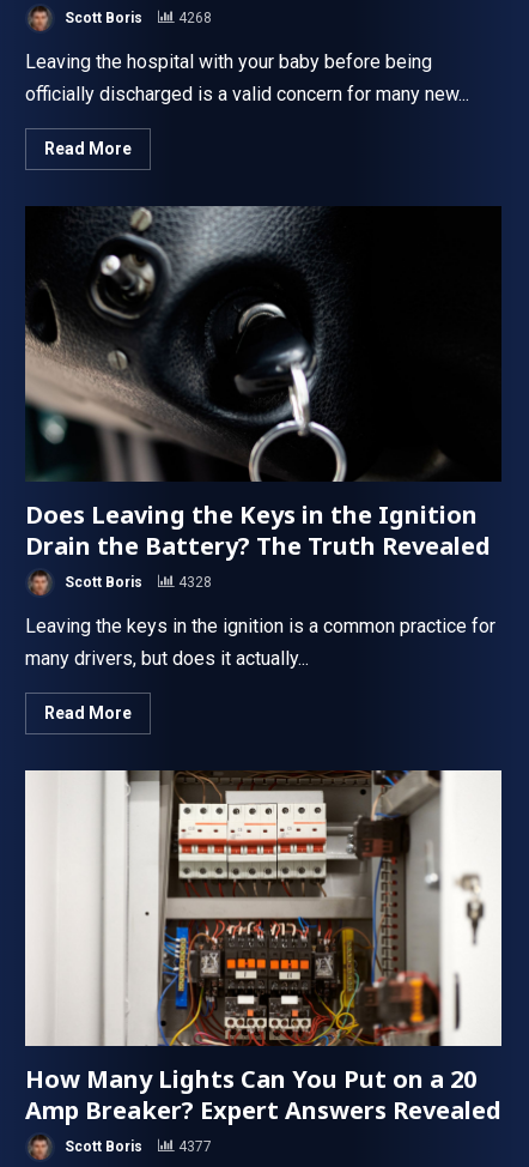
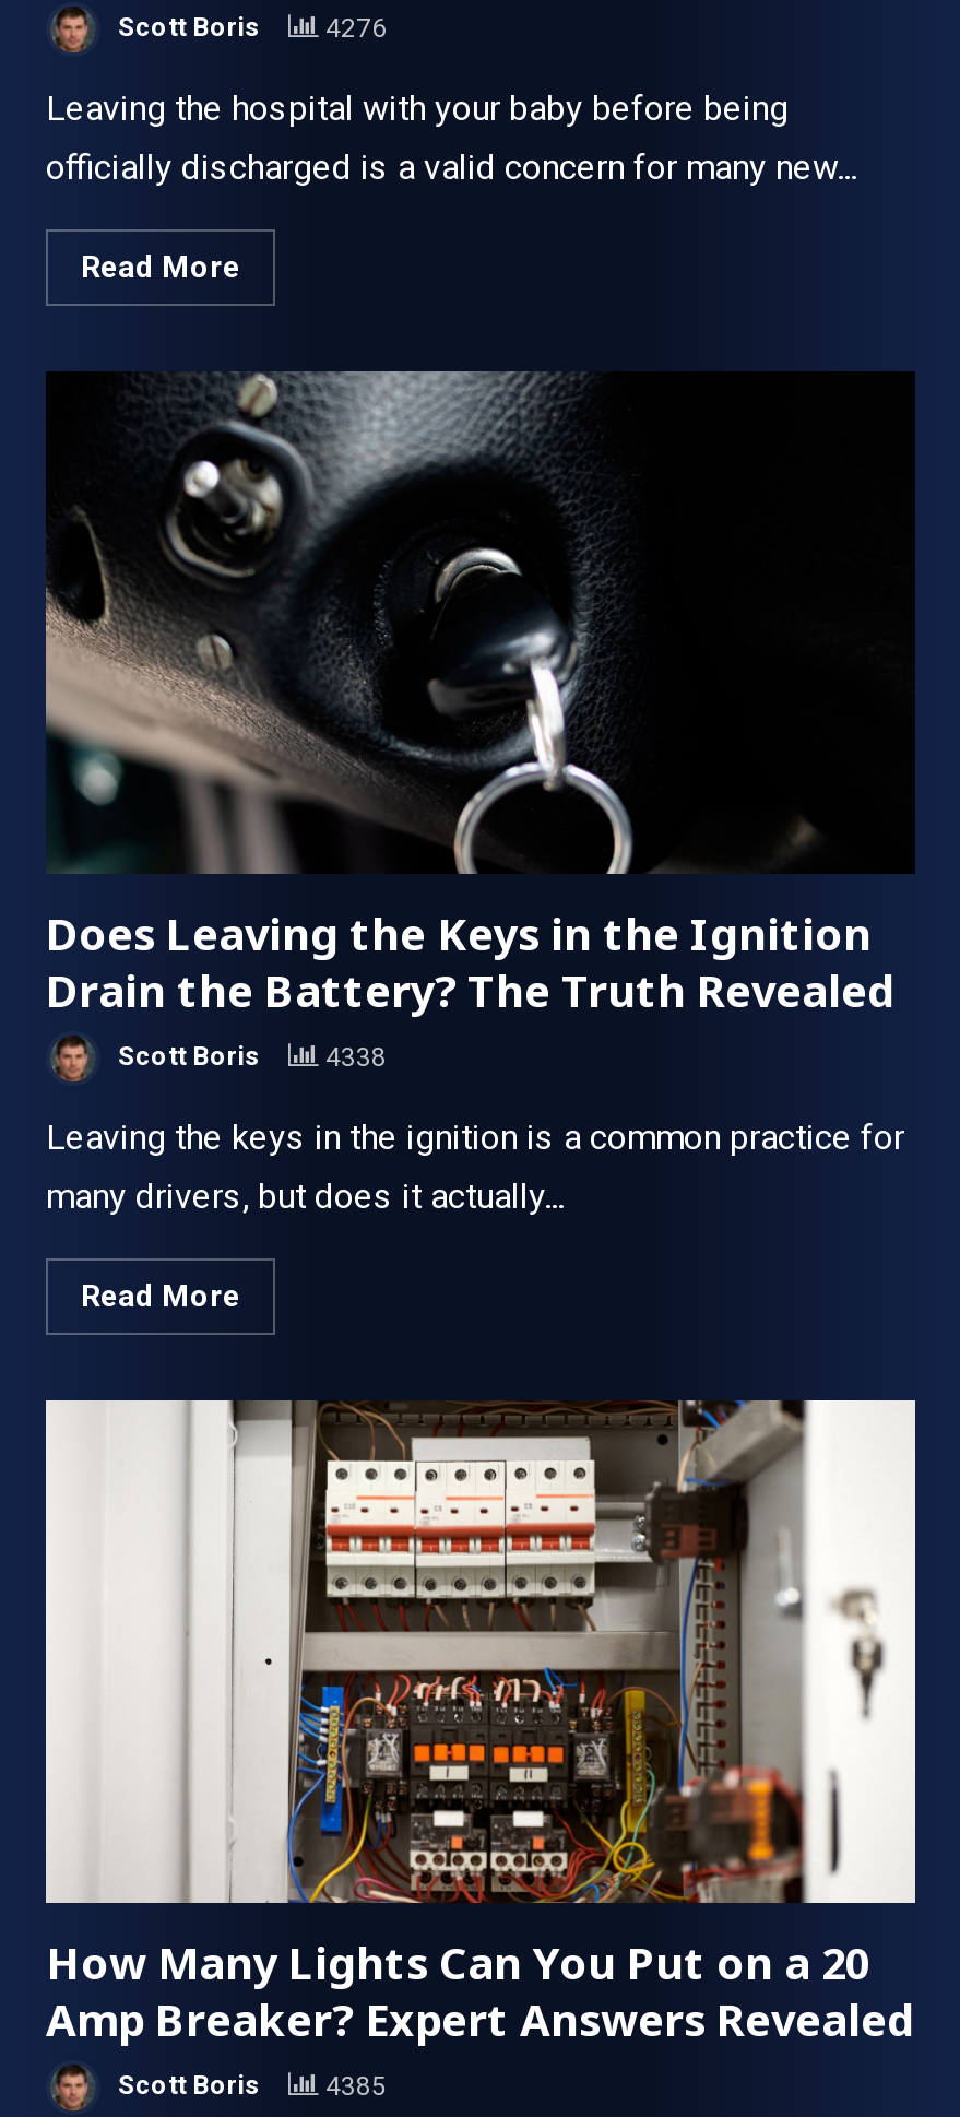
- 4268
+ 4276

- 4328
+ 4338

- 4377
+ 4385
